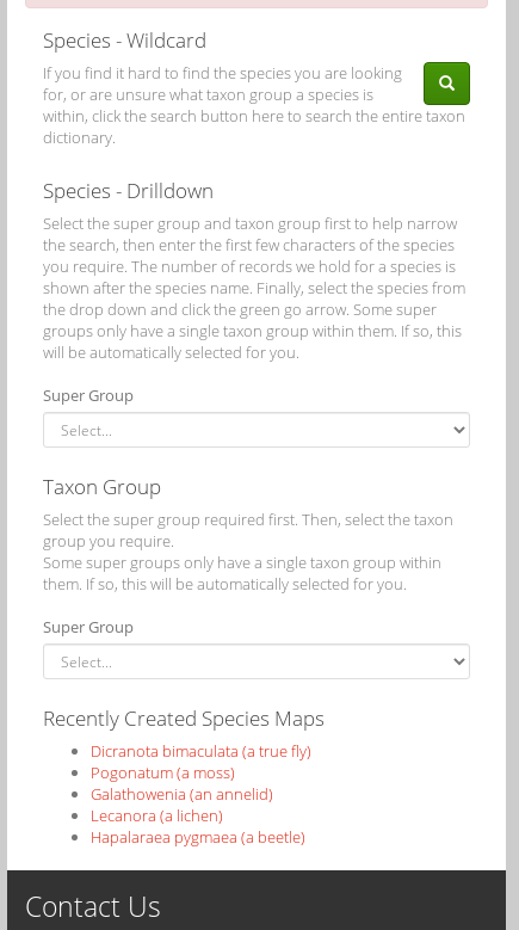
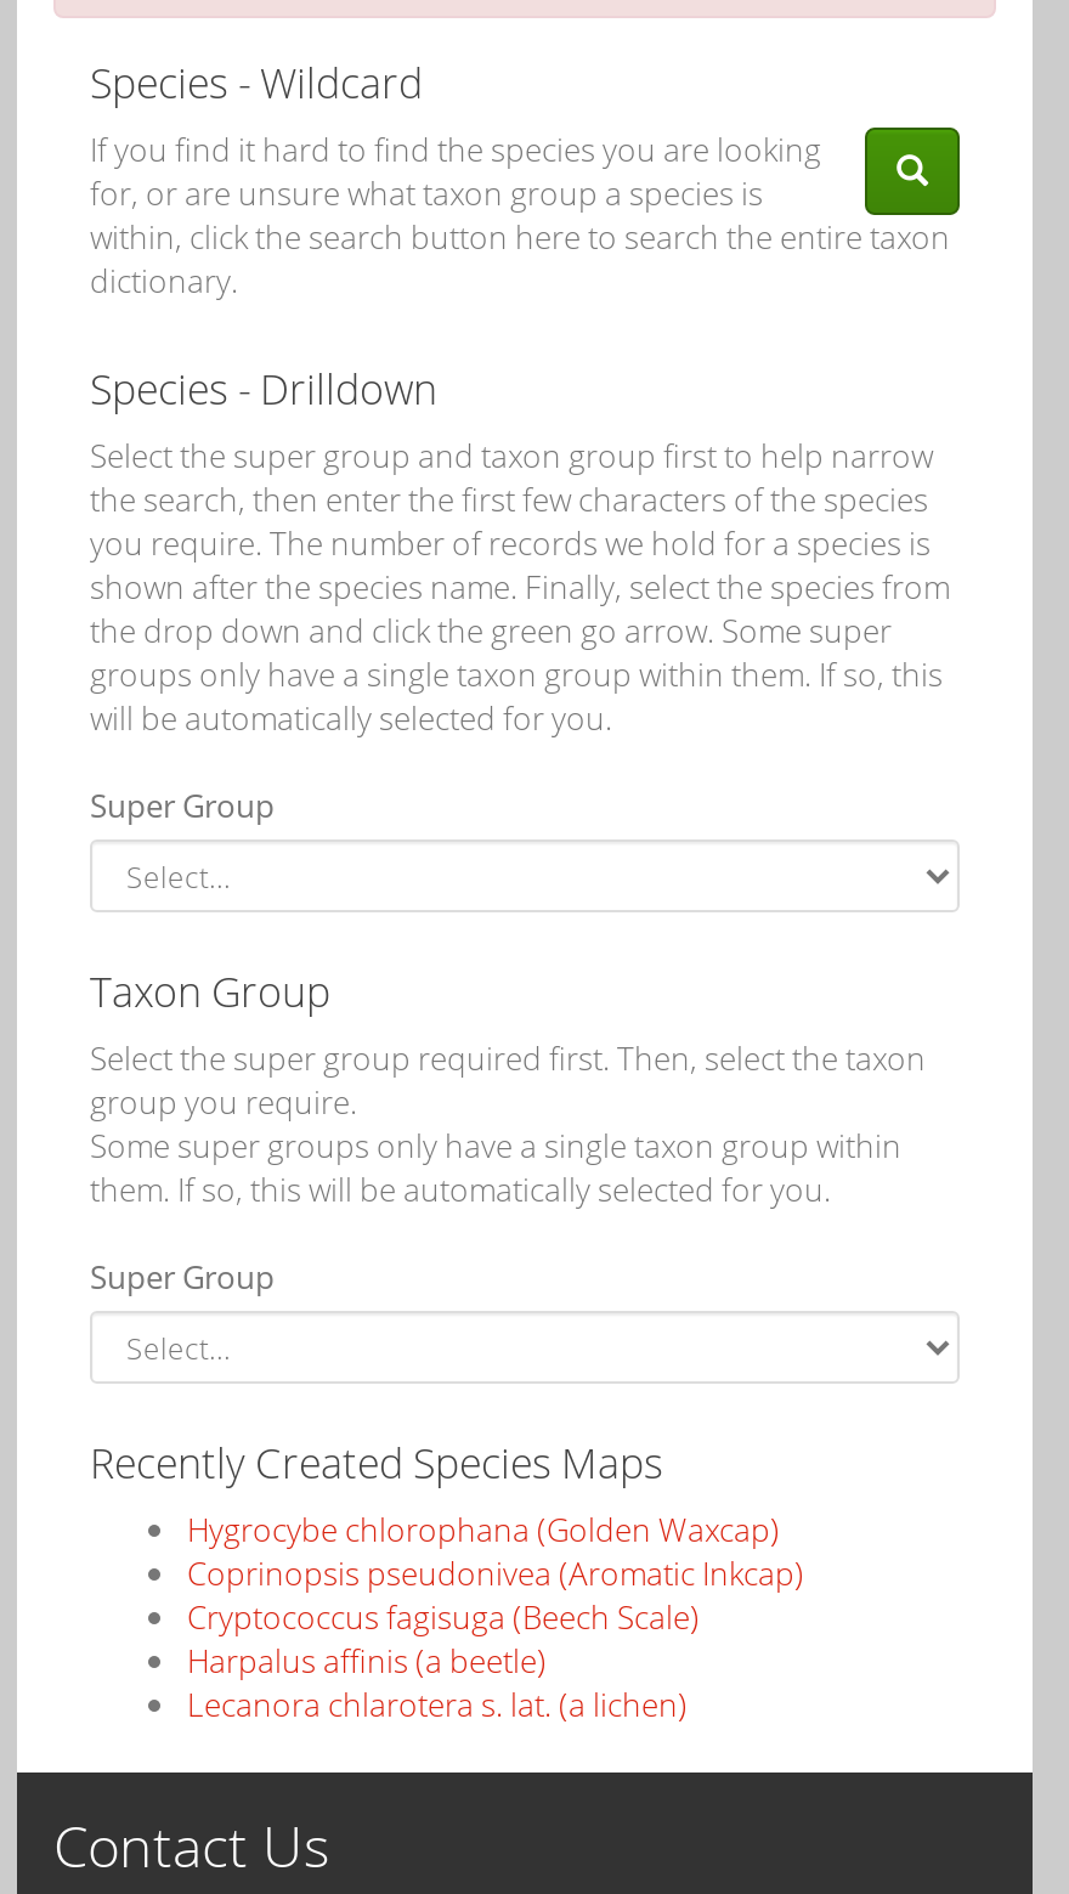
- Dicranota bimaculata (a true fly)
- Pogonatum (a moss)
- Galathowenia (an annelid)
- Lecanora (a lichen)
- Hapalaraea pygmaea (a beetle)
+ Hygrocybe chlorophana (Golden Waxcap)
+ Coprinopsis pseudonivea (Aromatic Inkcap)
+ Cryptococcus fagisuga (Beech Scale)
+ Harpalus affinis (a beetle)
+ Lecanora chlarotera s. lat. (a lichen)
